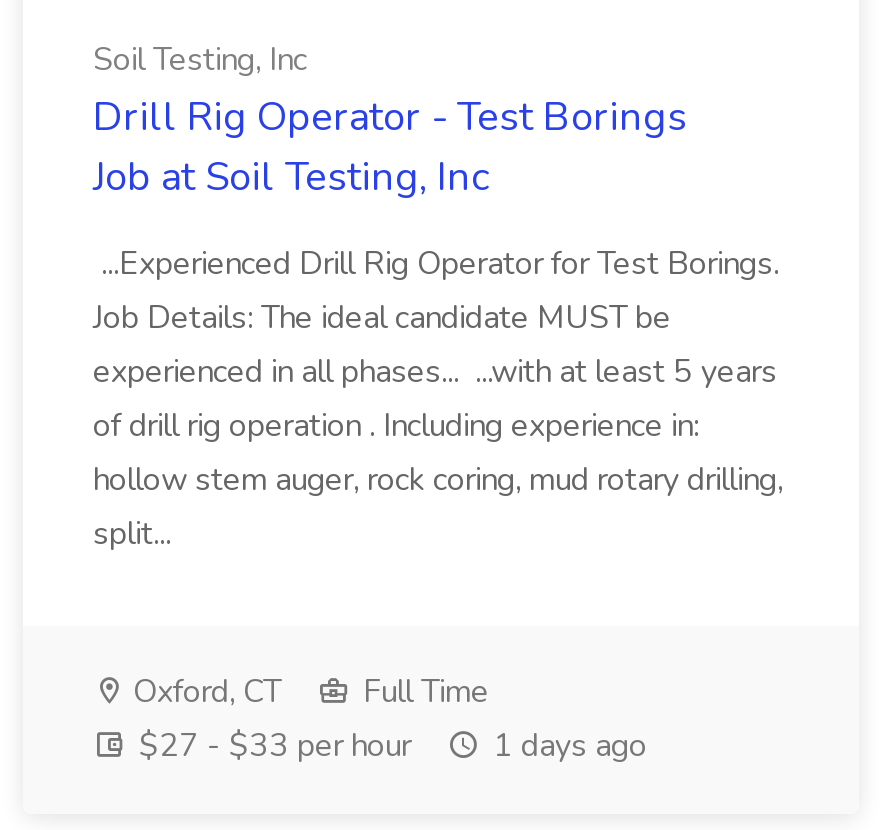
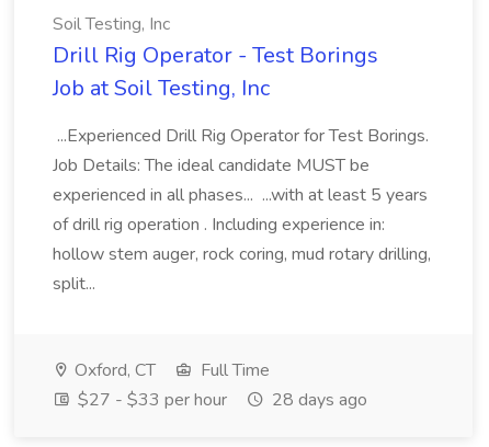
- $27 - $33 per hour 1 days ago
+ $27 - $33 per hour 28 days ago
